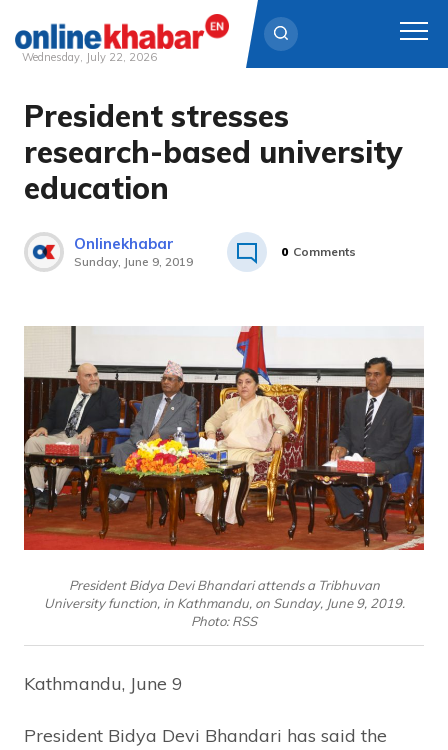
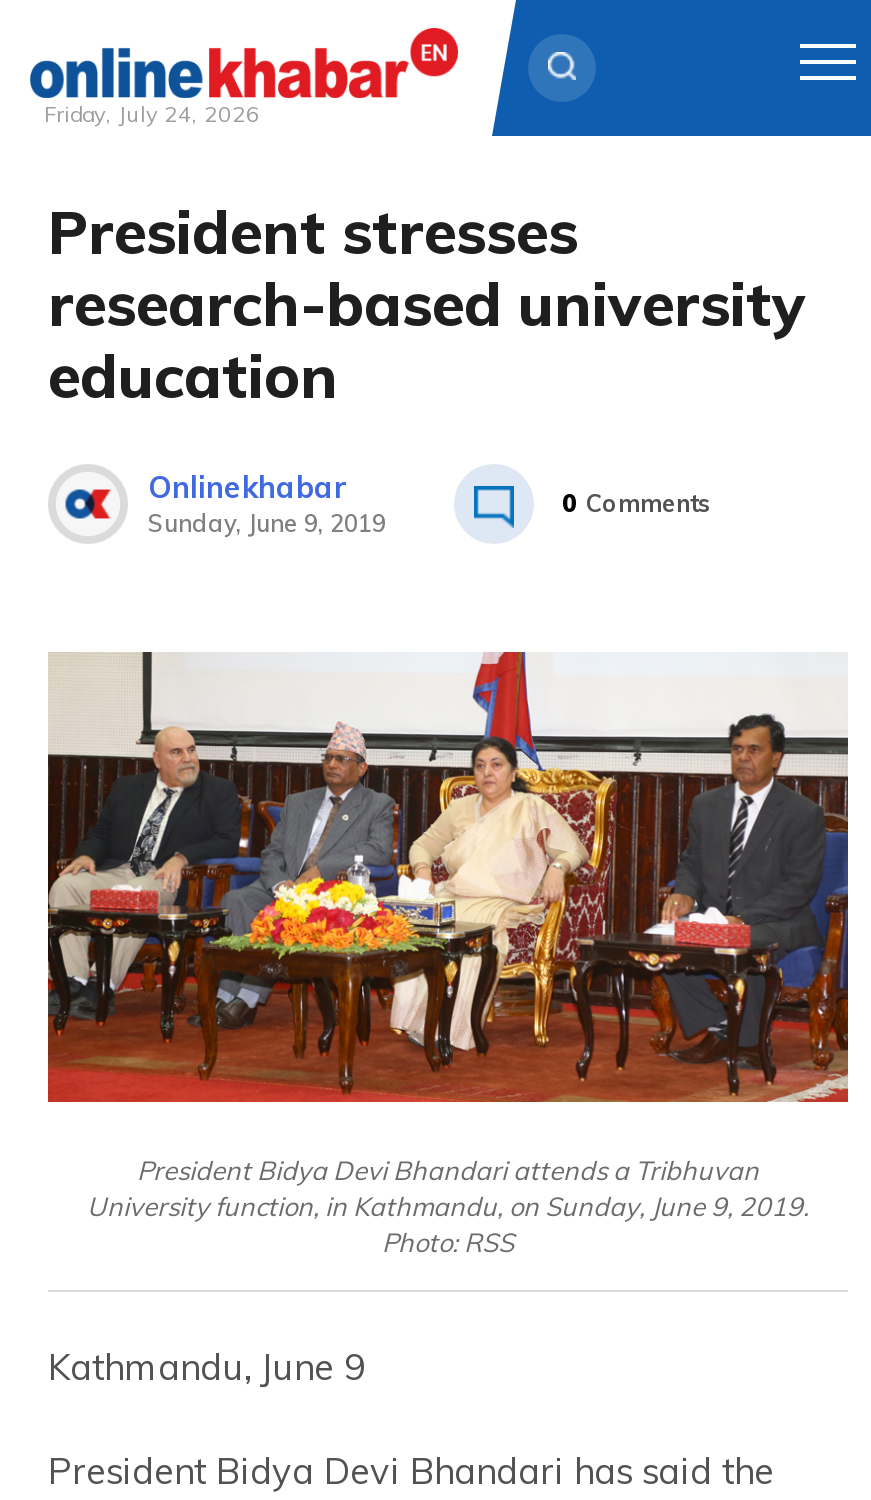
- Wednesday, July 22, 2026
+ Friday, July 24, 2026
